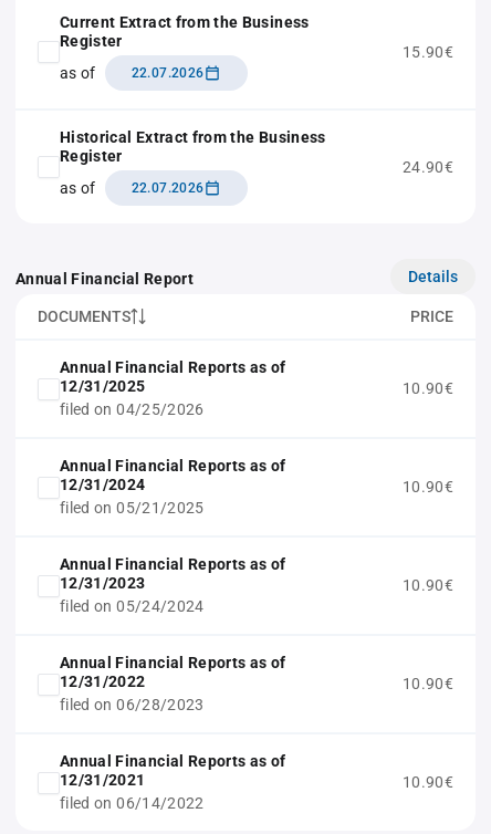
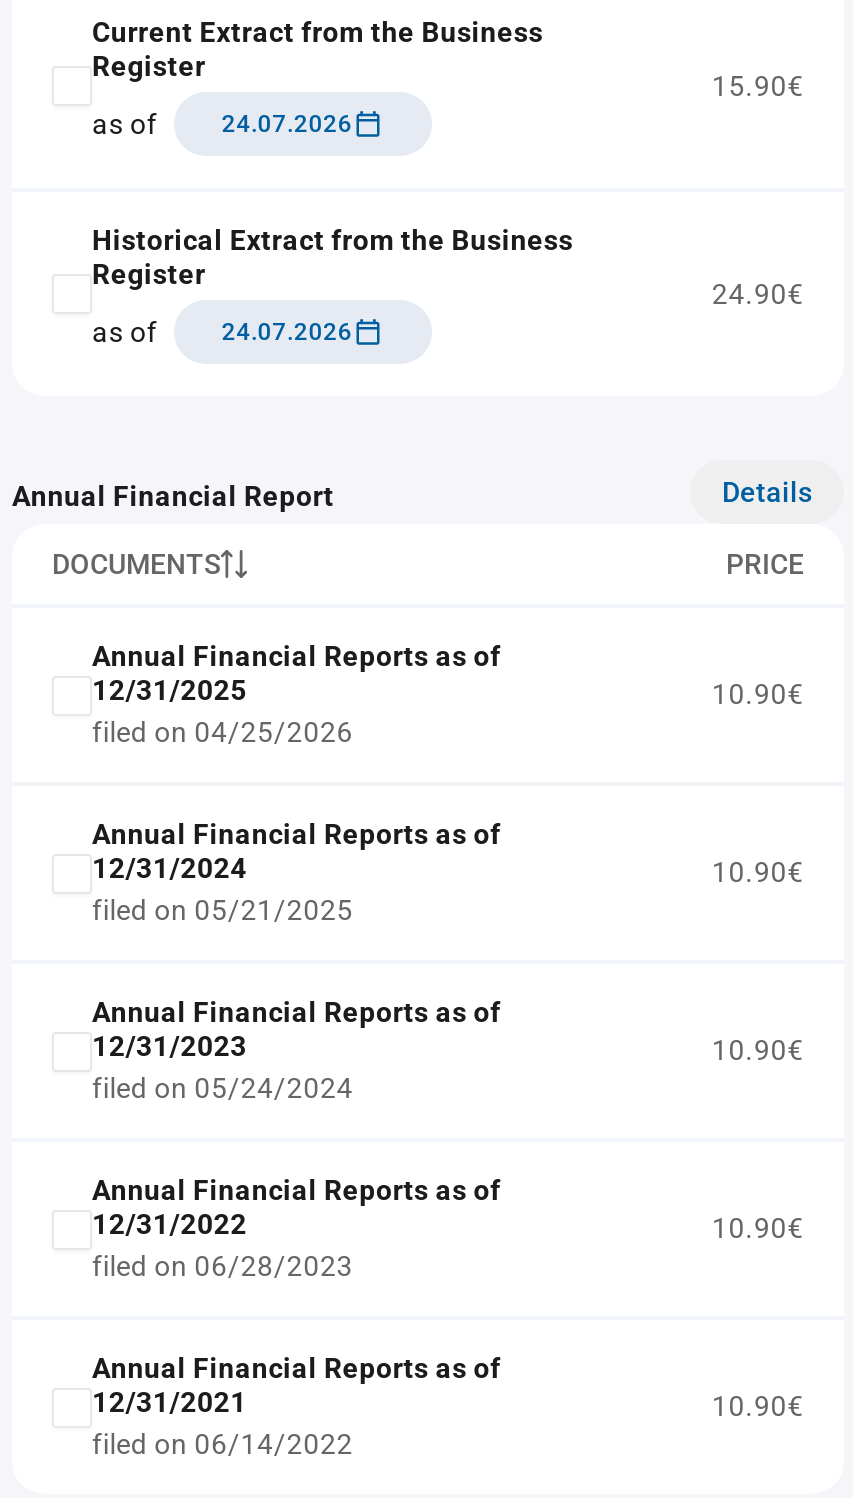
- 22.07.2026
+ 24.07.2026

- 22.07.2026
+ 24.07.2026
